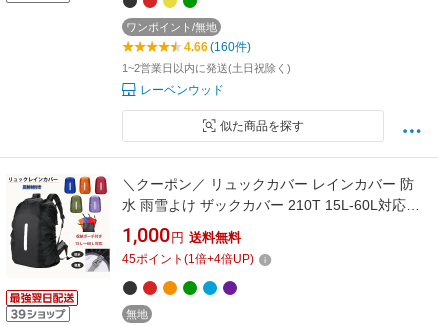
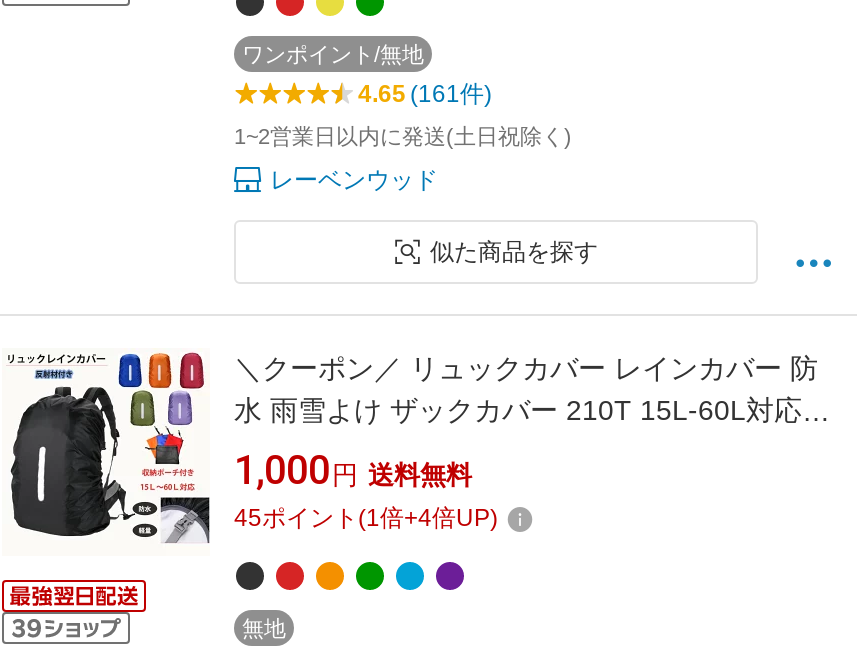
- 4.66 (160件)
+ 4.65 (161件)
